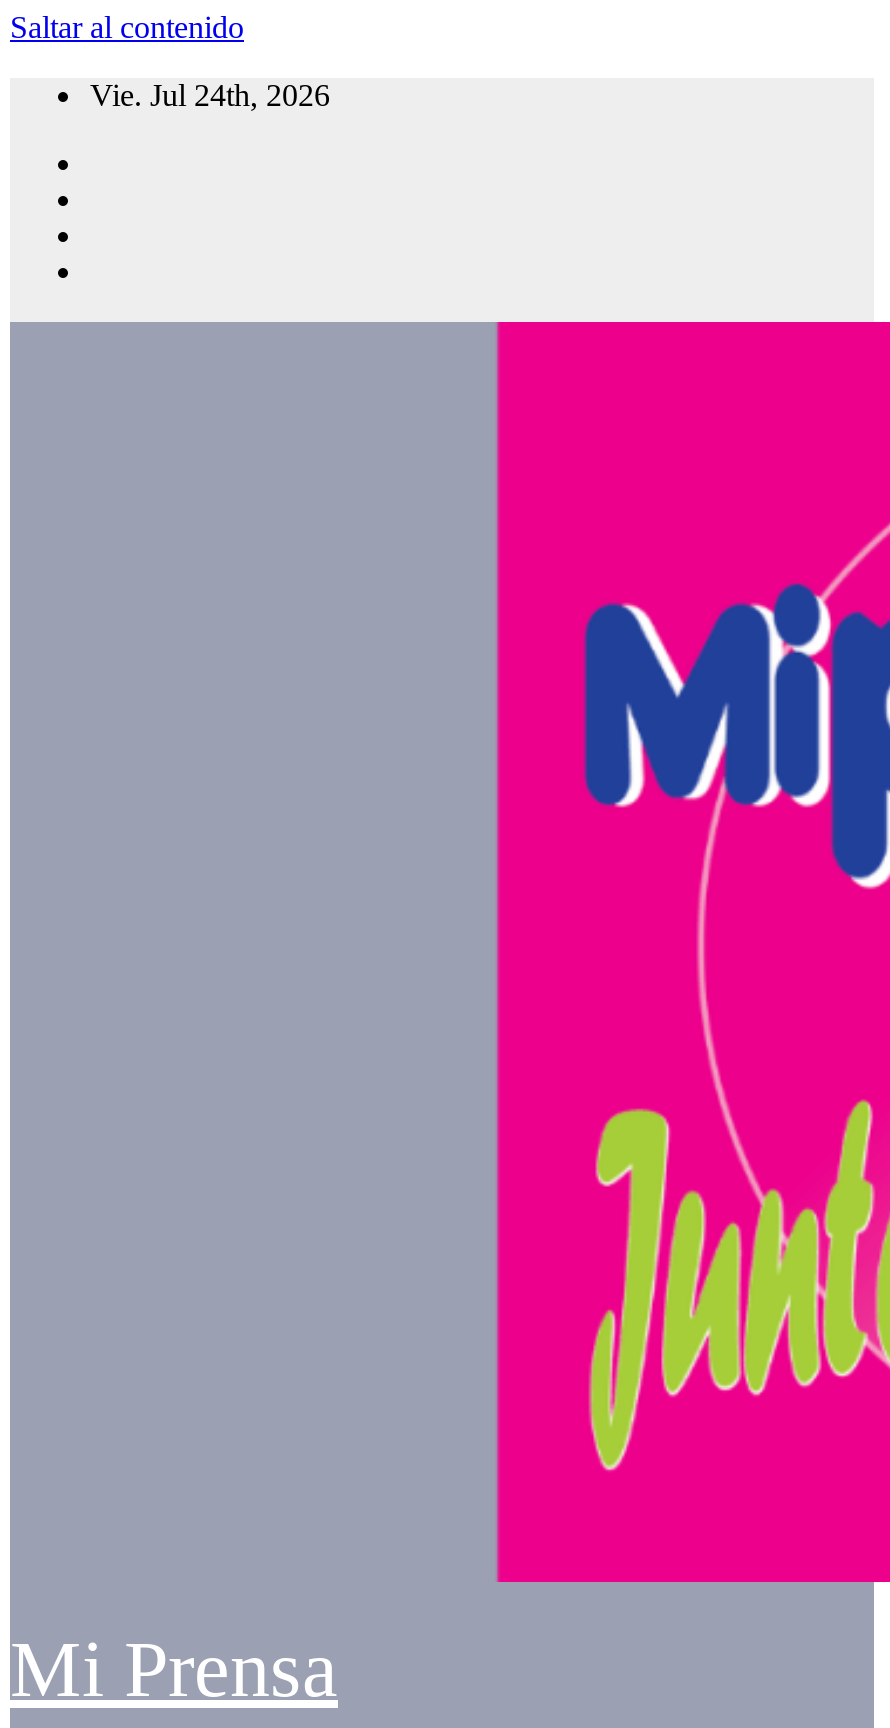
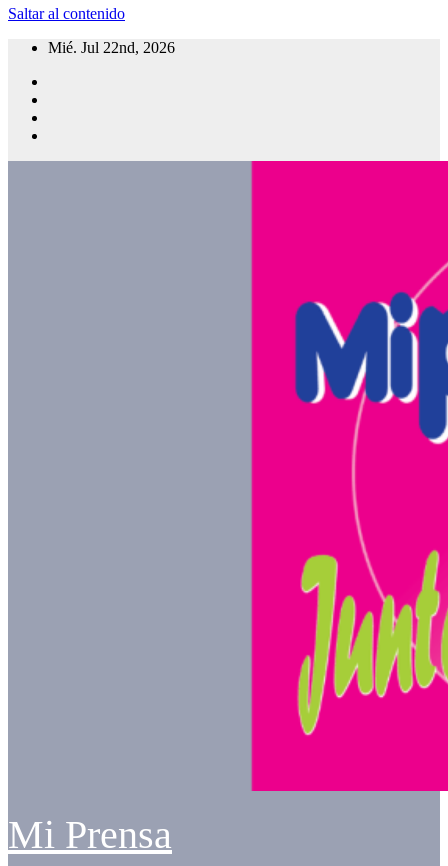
- Vie. Jul 24th, 2026
+ Mié. Jul 22nd, 2026
